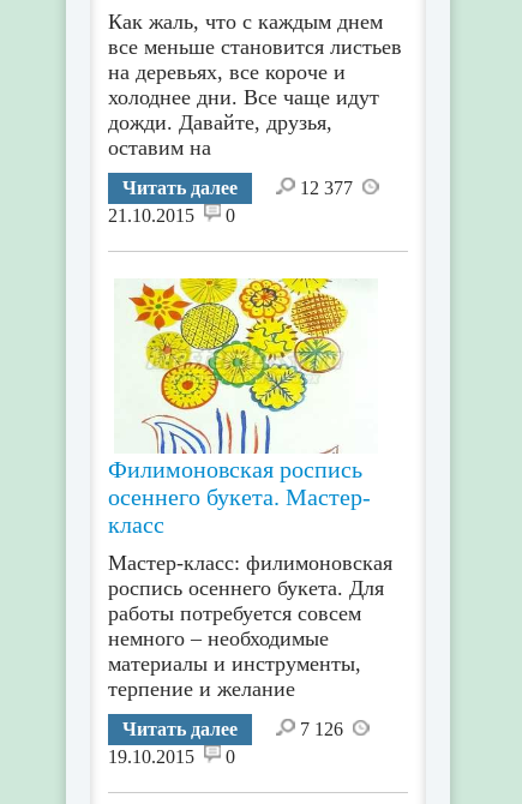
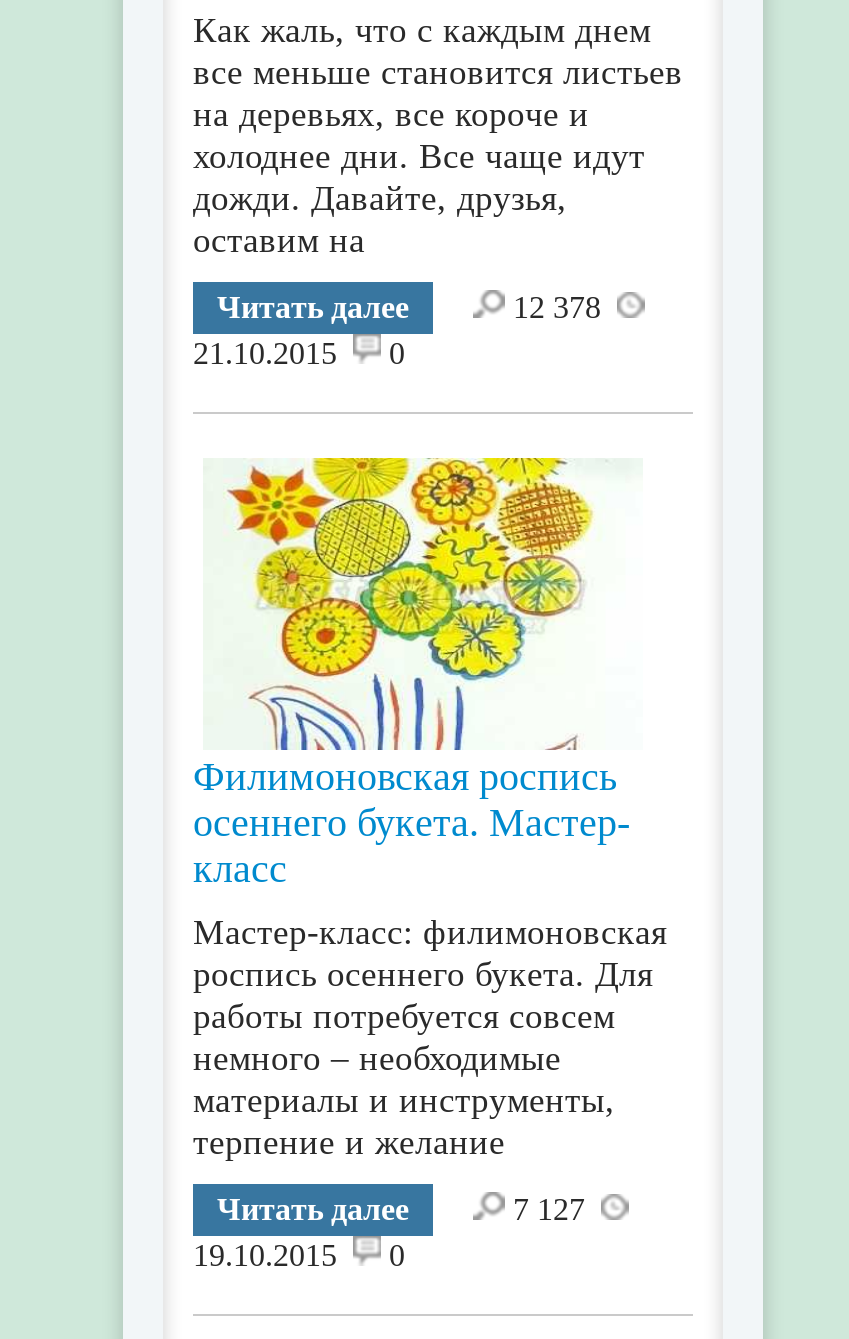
- 12 377
+ 12 378

- 7 126
+ 7 127
